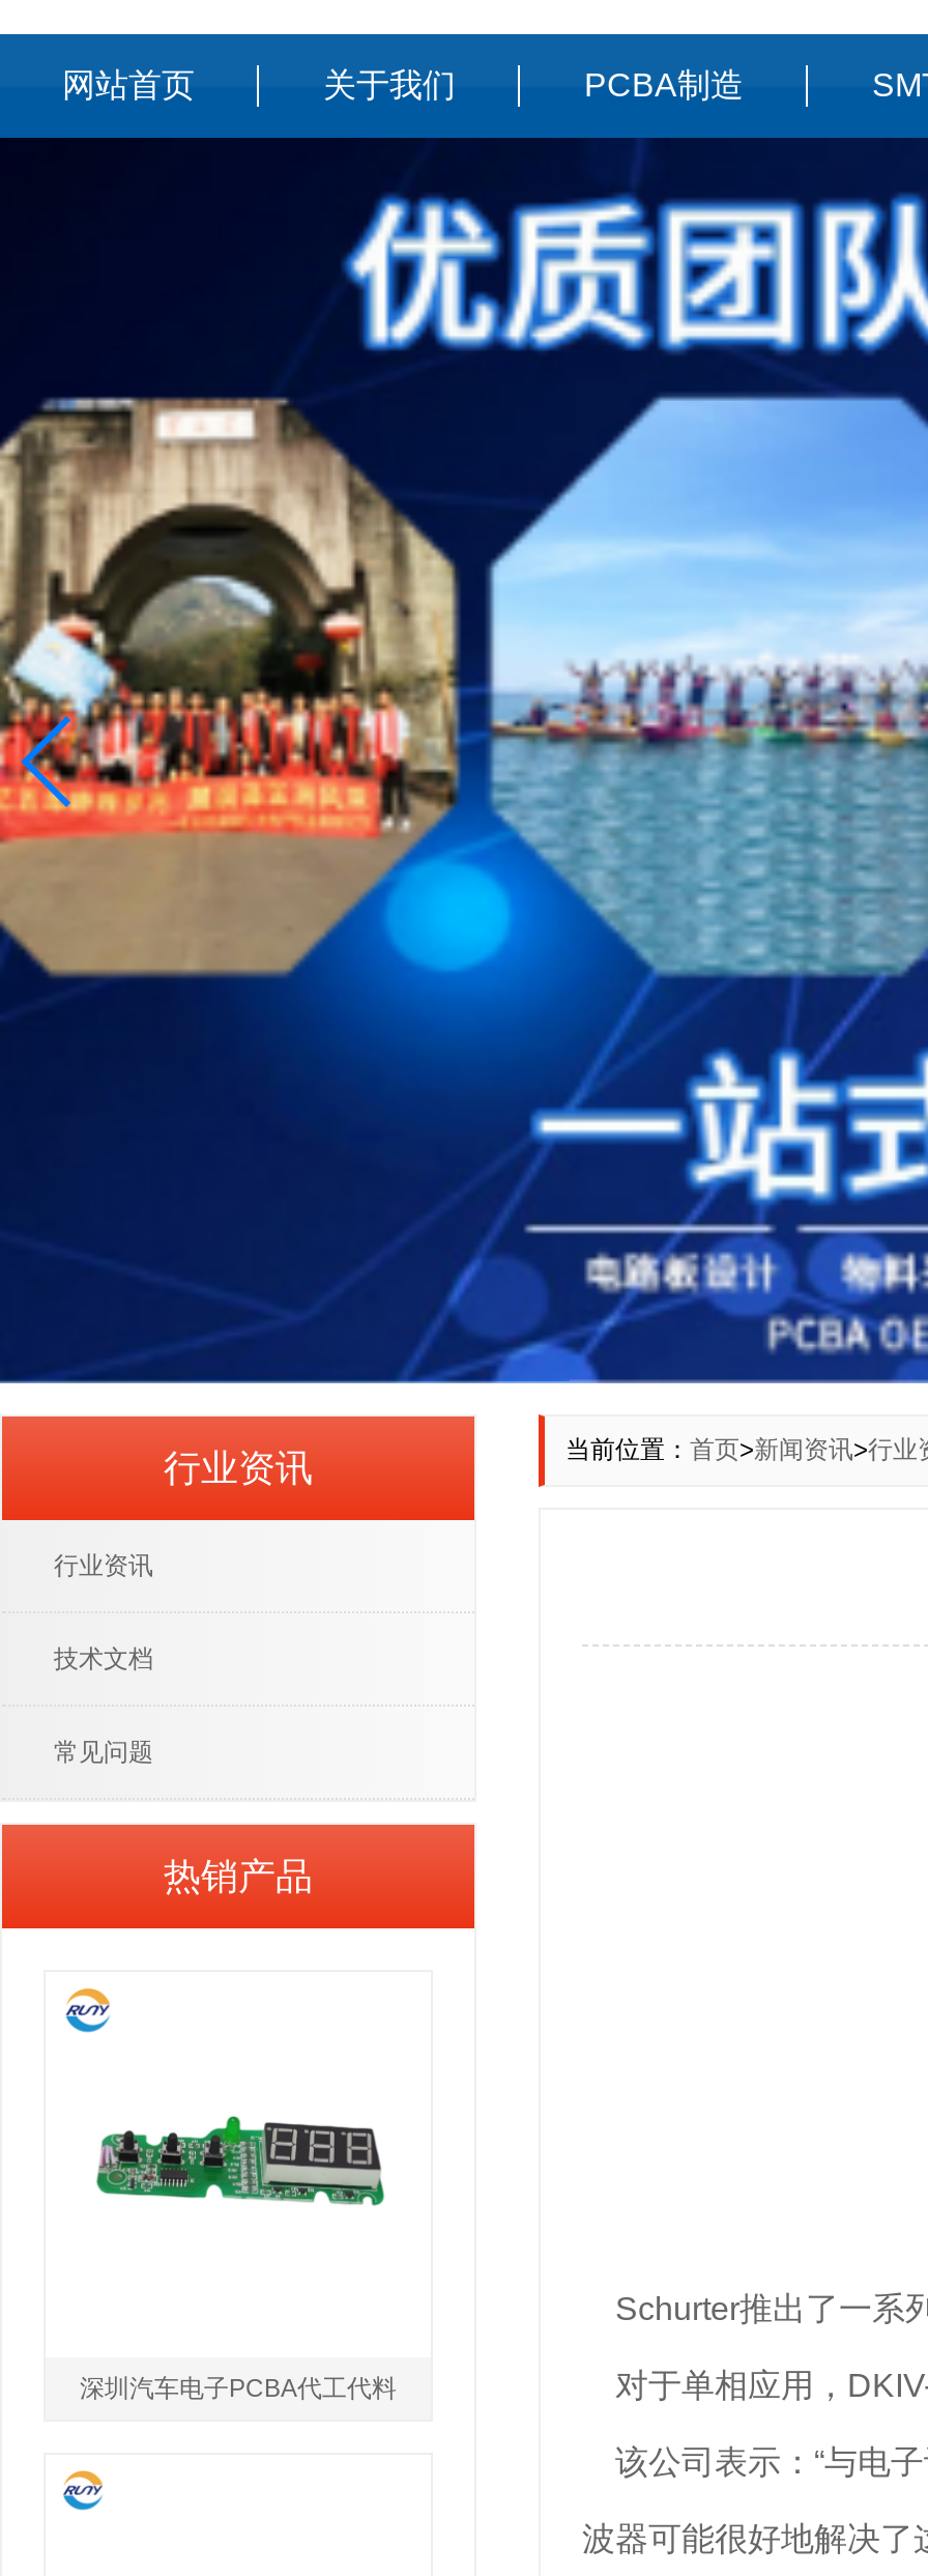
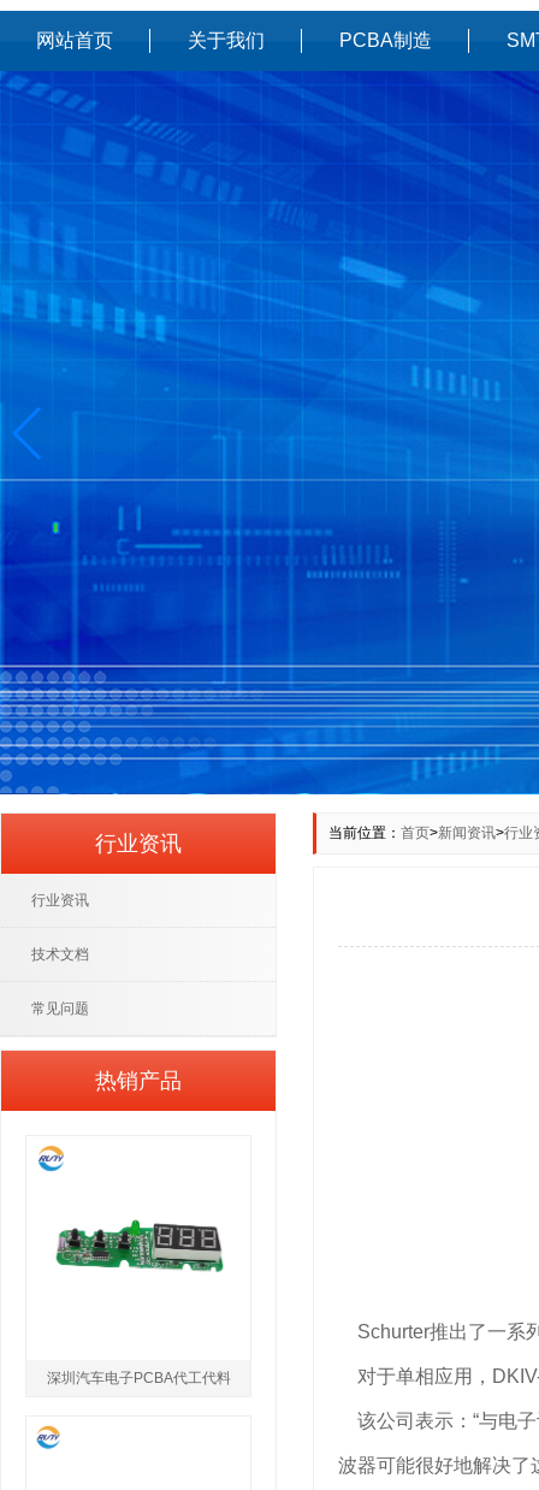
- [image]
+ [image]
